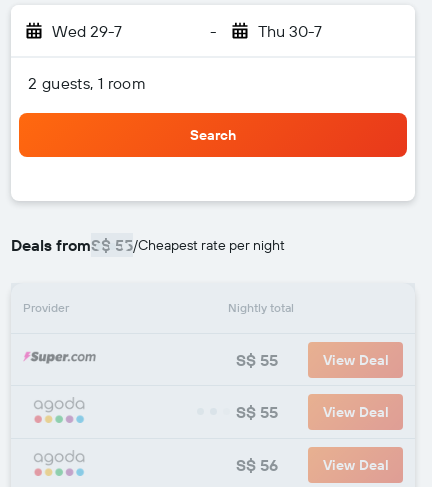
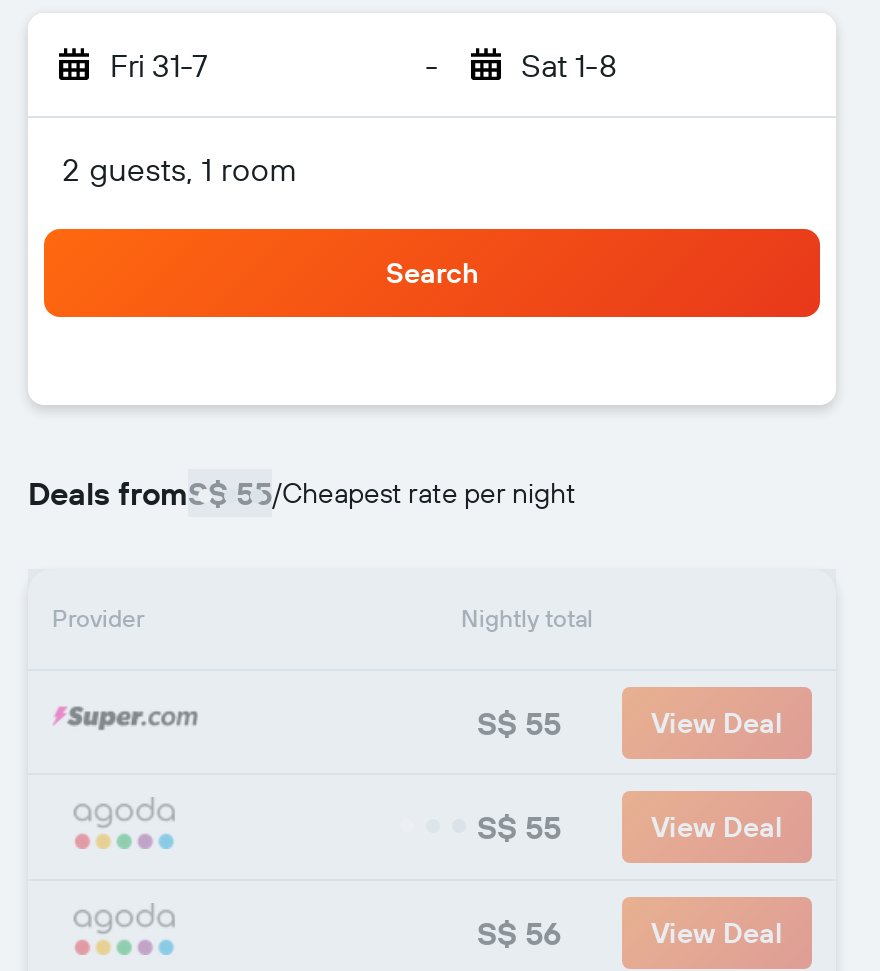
- Wed 29-7
+ Fri 31-7

- Thu 30-7
+ Sat 1-8
